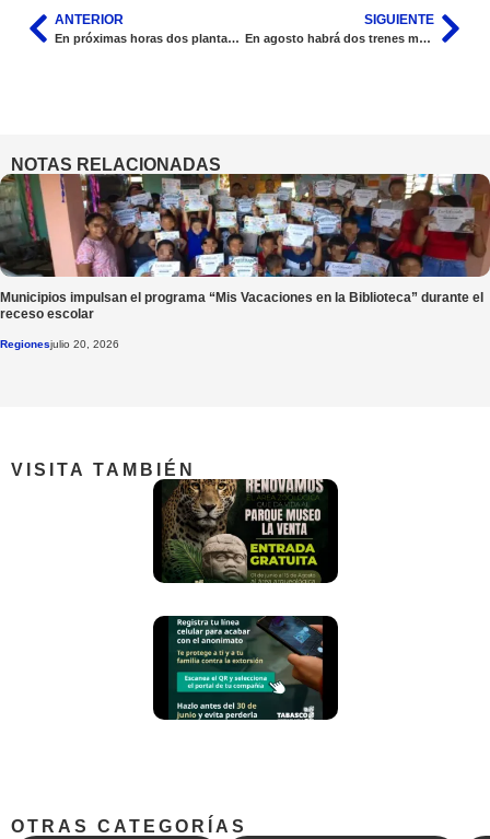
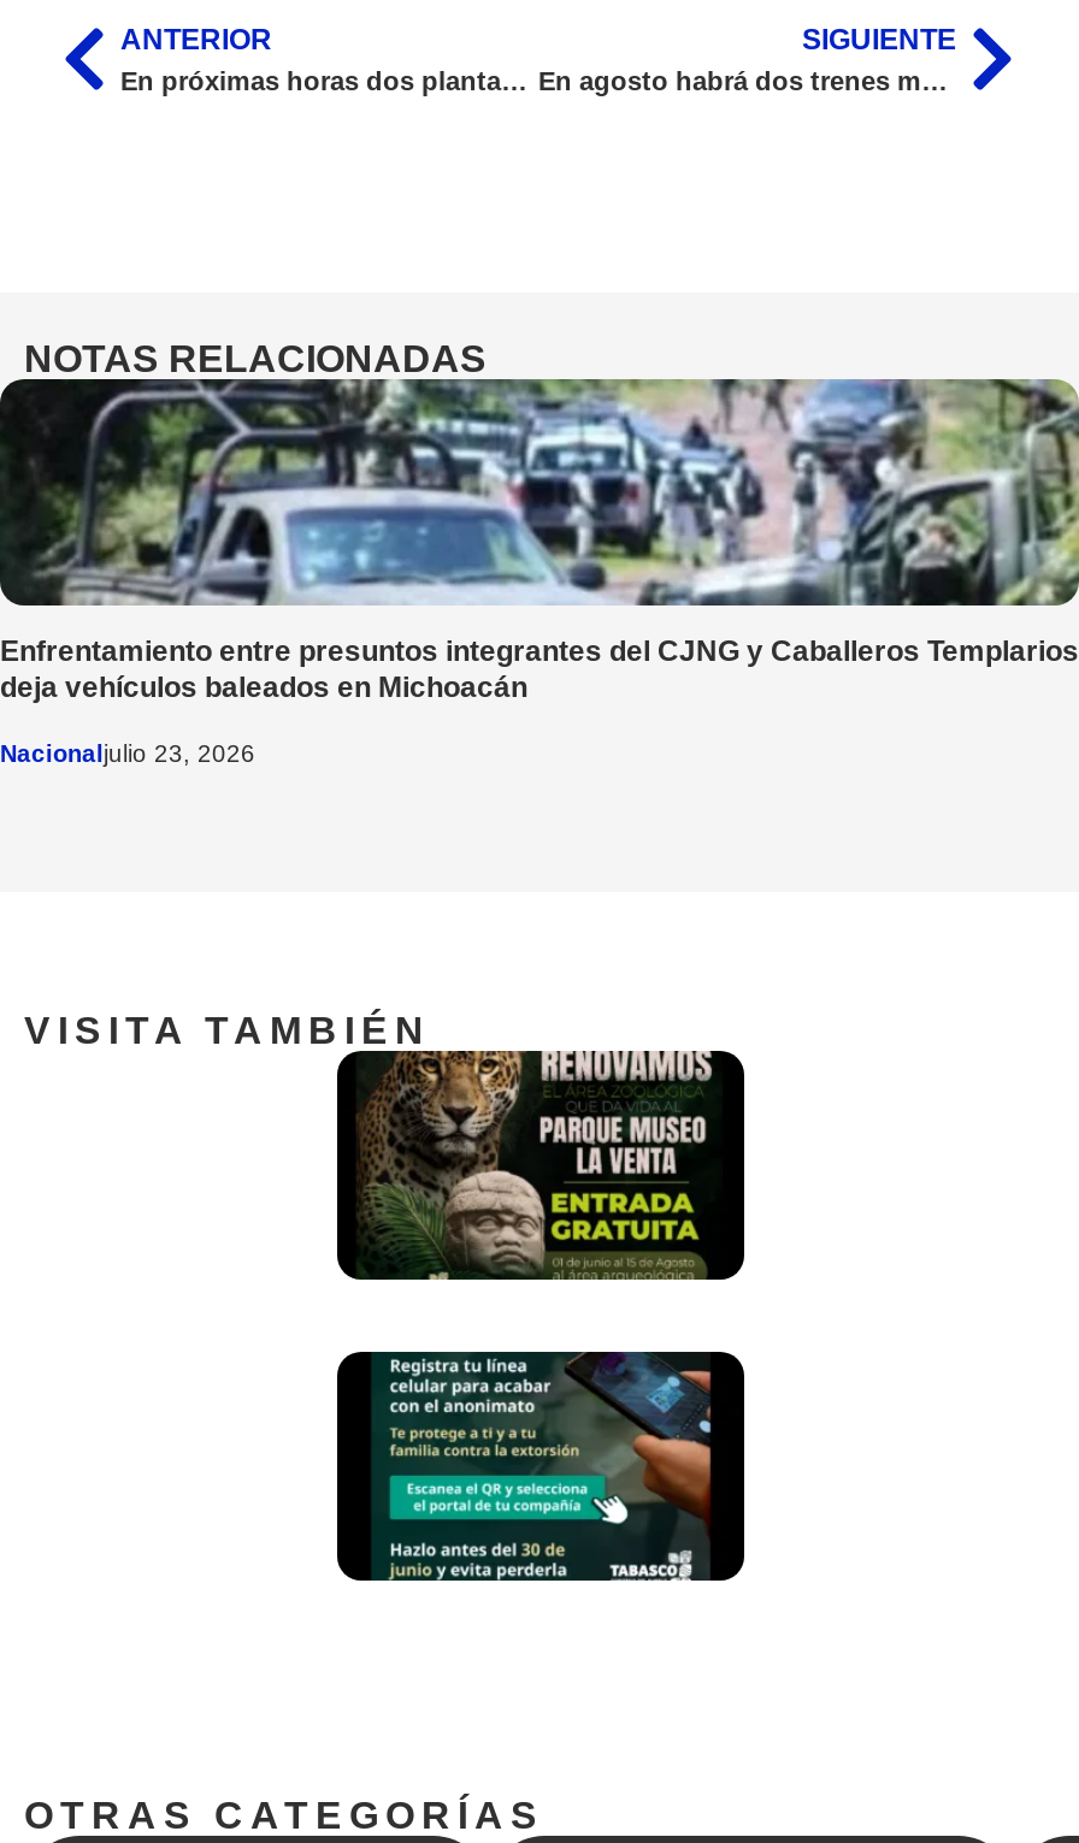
- [image]
- Municipios impulsan el programa “Mis Vacaciones en la Biblioteca” durante el
- receso escolar
+ [image]
+ Enfrentamiento entre presuntos integrantes del CJNG y Caballeros Templarios
+ deja vehículos baleados en Michoacán

- Regionesjulio 20, 2026
+ Nacionaljulio 23, 2026
